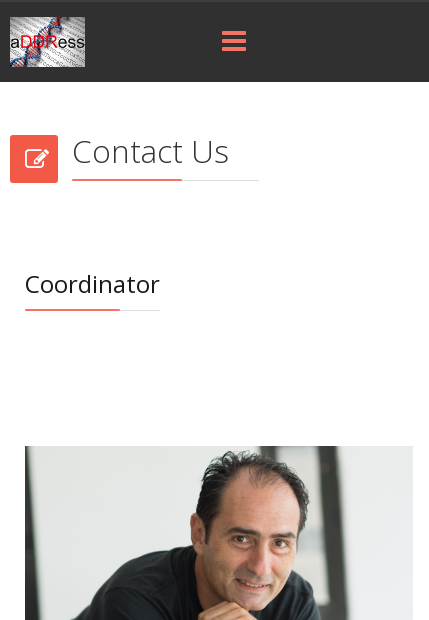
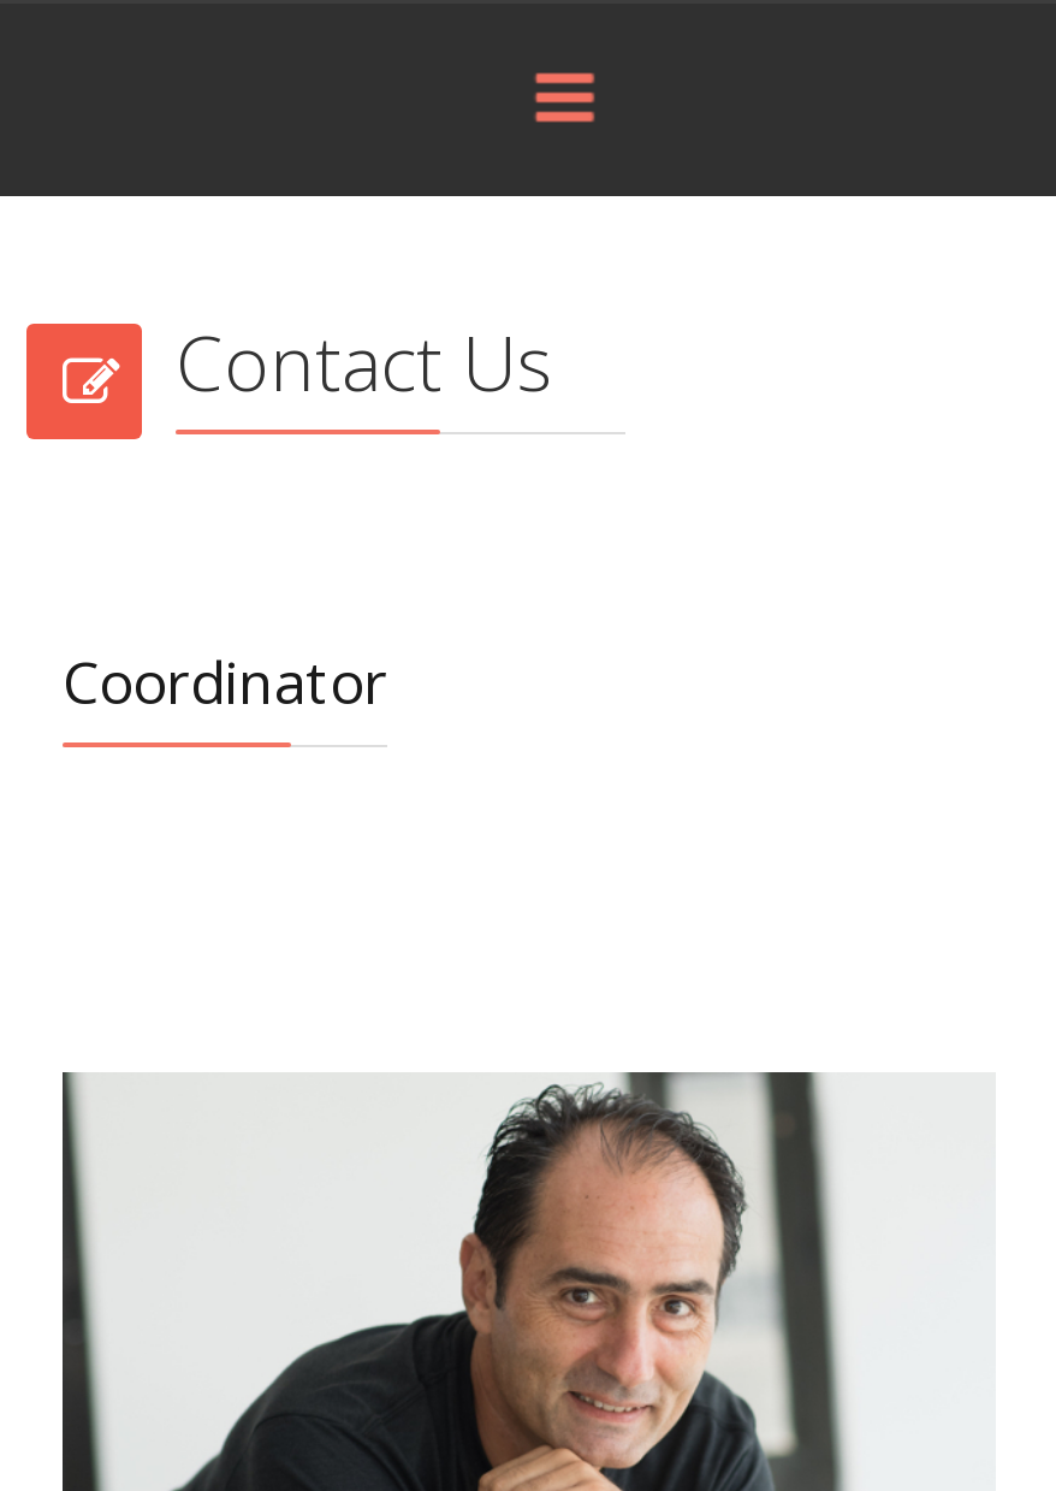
- [image]
